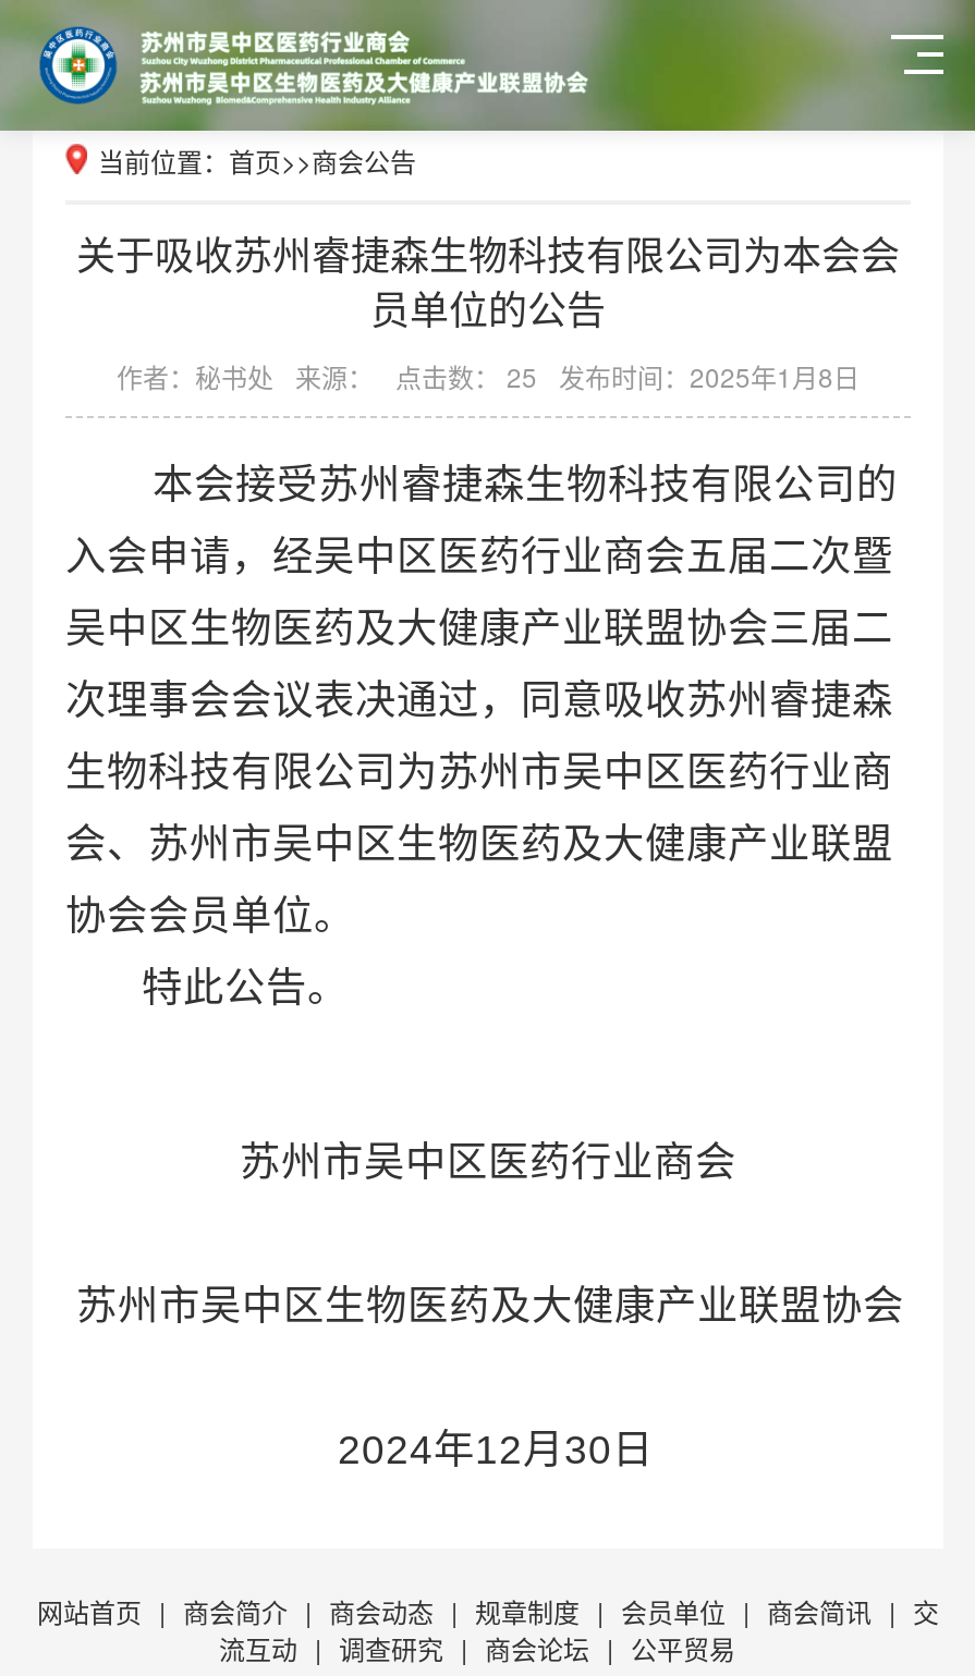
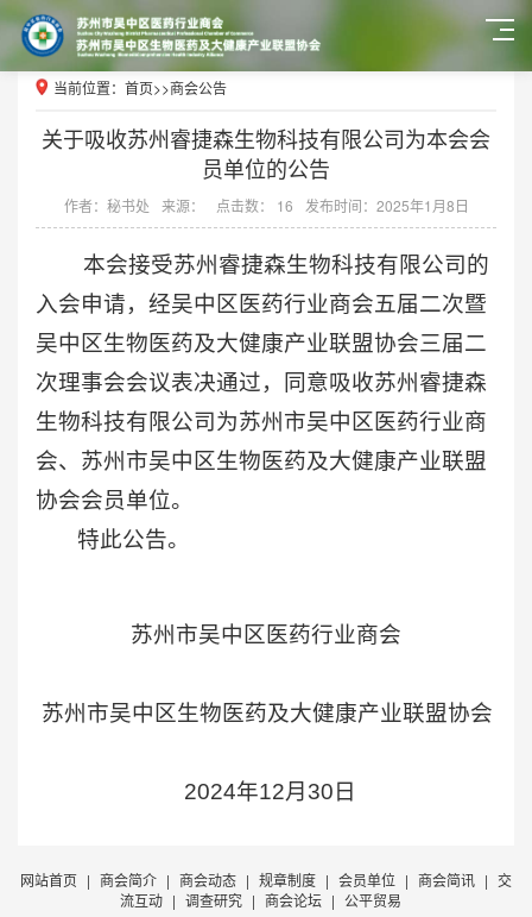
- 作者：秘书处 来源： 点击数： 25 发布时间：2025年1月8日
+ 作者：秘书处 来源： 点击数： 16 发布时间：2025年1月8日
